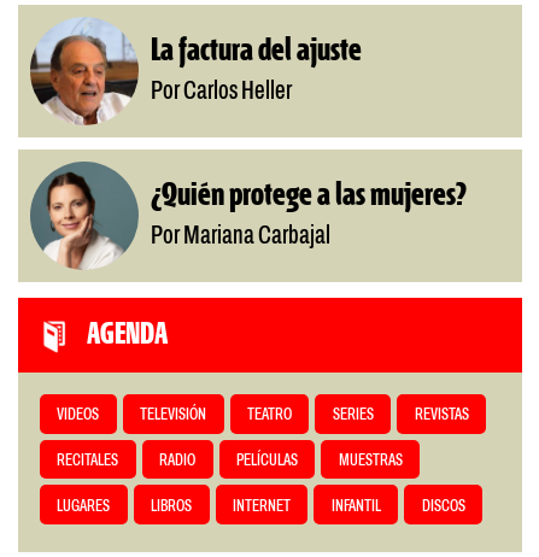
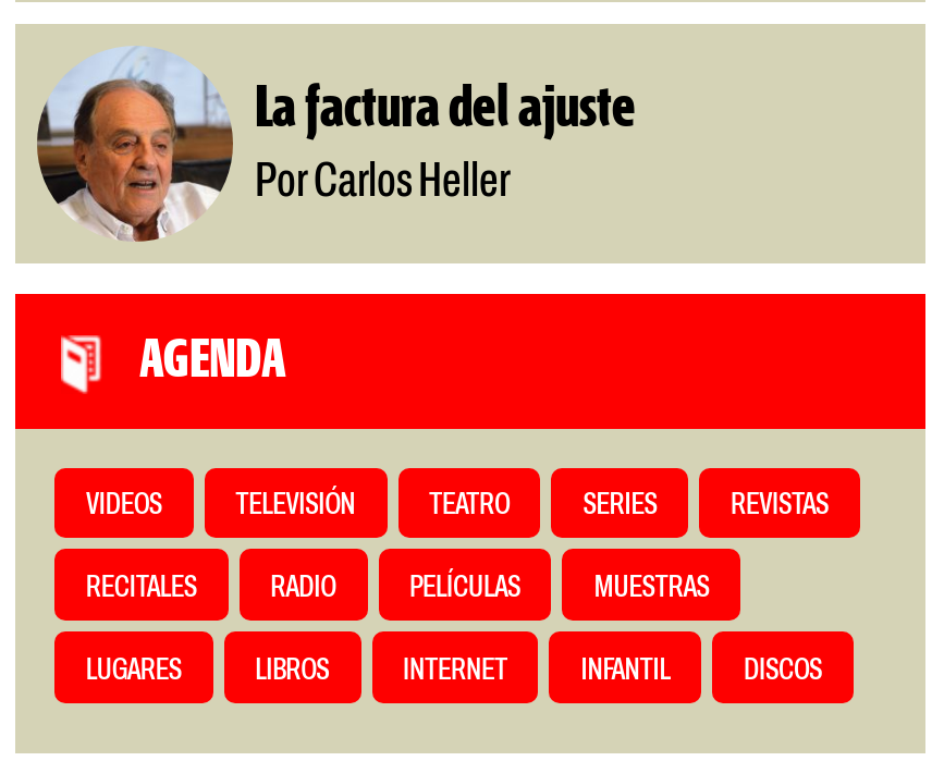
- [image]
- ¿Quién protege a las mujeres?
- Por Mariana Carbajal
